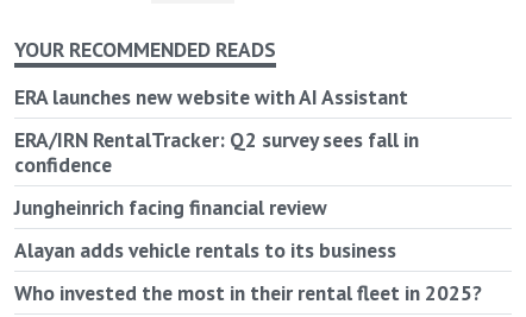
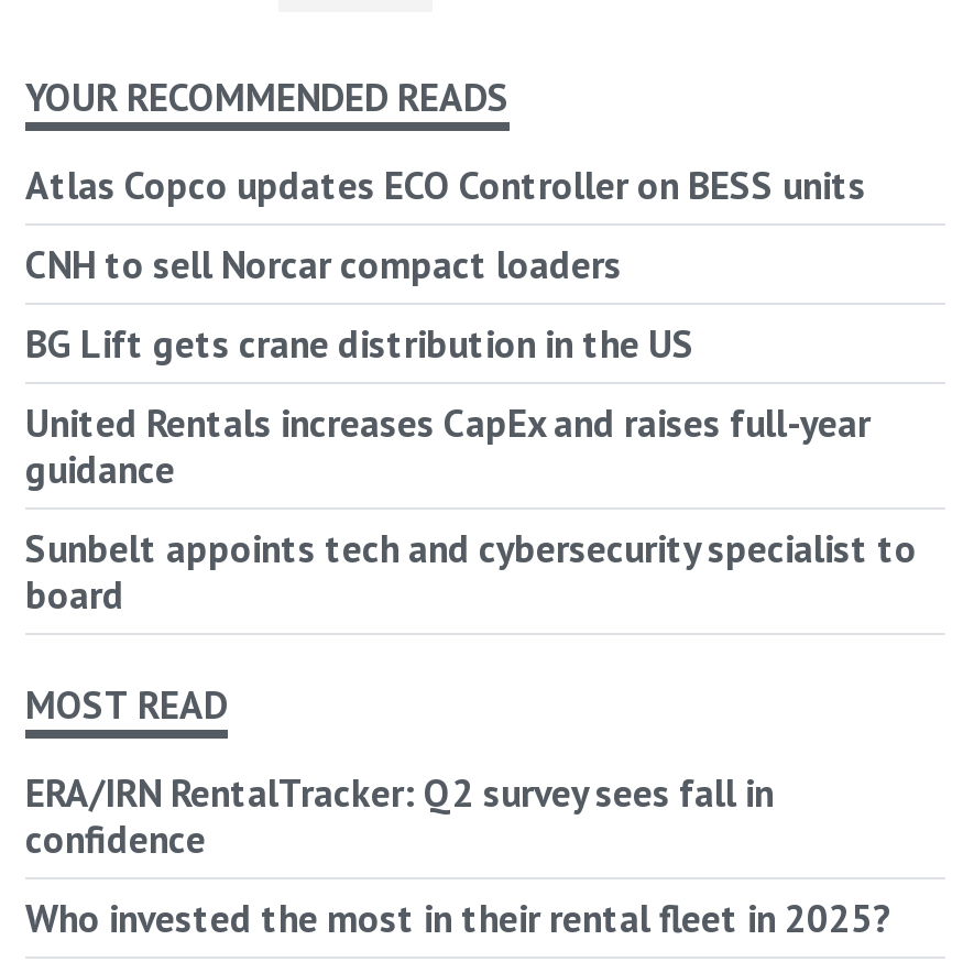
- ERA launches new website with AI Assistant
+ Atlas Copco updates ECO Controller on BESS units
+ CNH to sell Norcar compact loaders
+ BG Lift gets crane distribution in the US
+ United Rentals increases CapEx and raises full-year
+ guidance
+ Sunbelt appoints tech and cybersecurity specialist to
+ board
+ MOST READ

moved down: ERA/IRN RentalTracker: Q2 survey sees fall in | confidence

- Jungheinrich facing financial review
- Alayan adds vehicle rentals to its business
